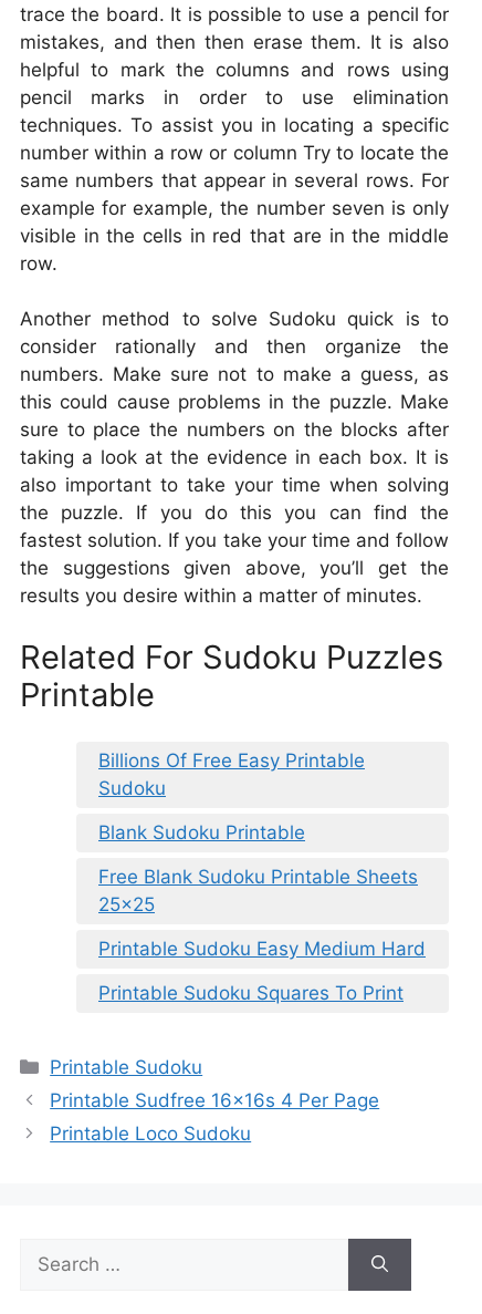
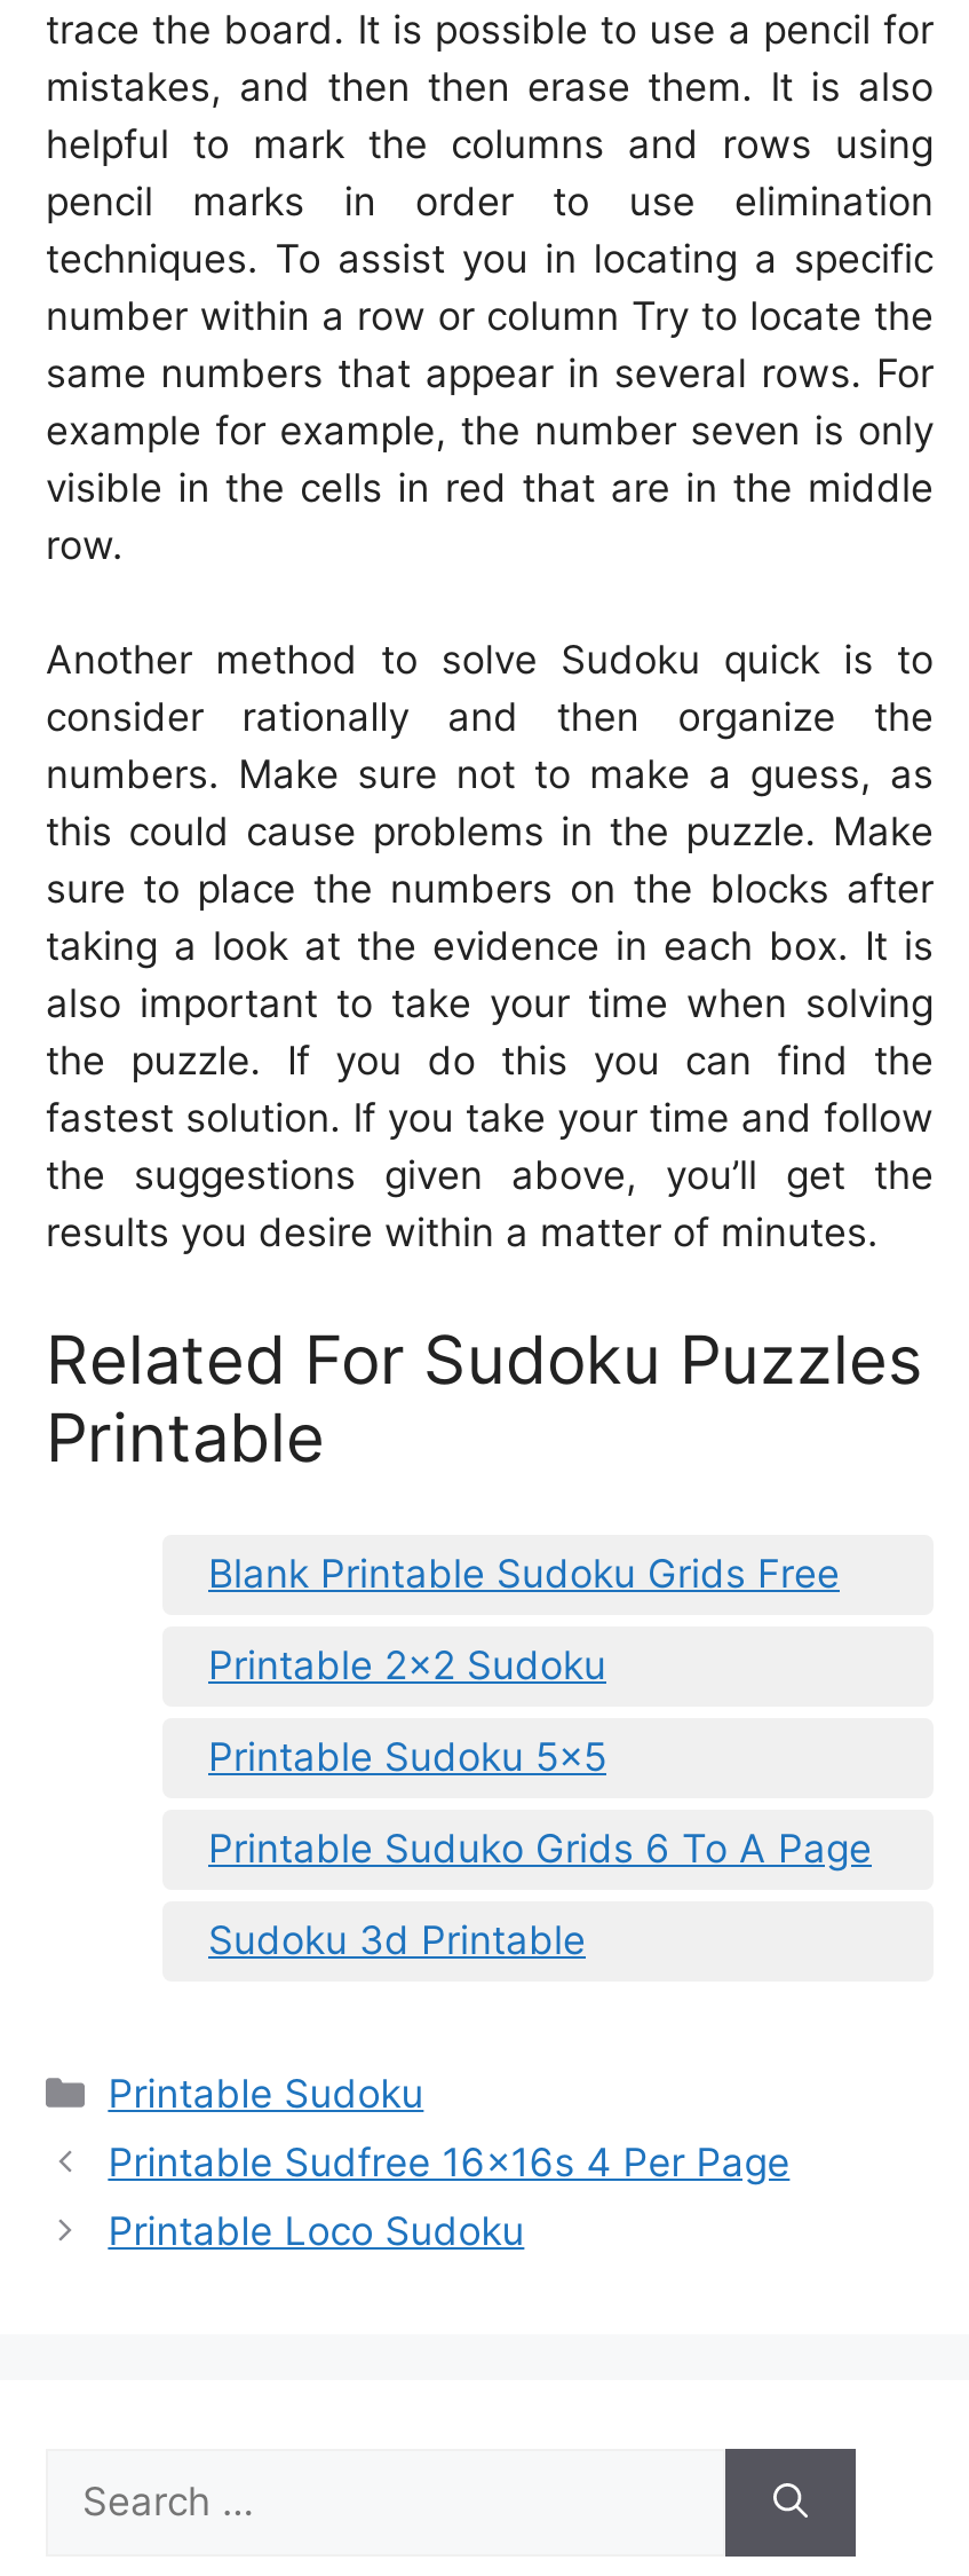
- Billions Of Free Easy Printable
- Sudoku
+ Blank Printable Sudoku Grids Free

- Blank Sudoku Printable
+ Printable 2×2 Sudoku

- Free Blank Sudoku Printable Sheets
- 25×25
+ Printable Sudoku 5×5

- Printable Sudoku Easy Medium Hard
+ Printable Suduko Grids 6 To A Page

- Printable Sudoku Squares To Print
+ Sudoku 3d Printable
